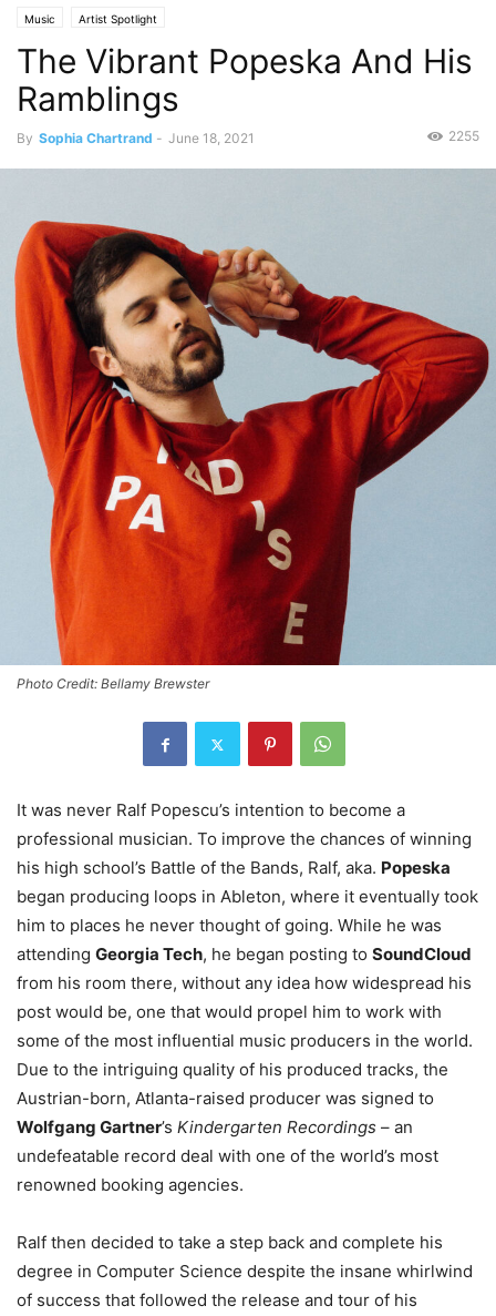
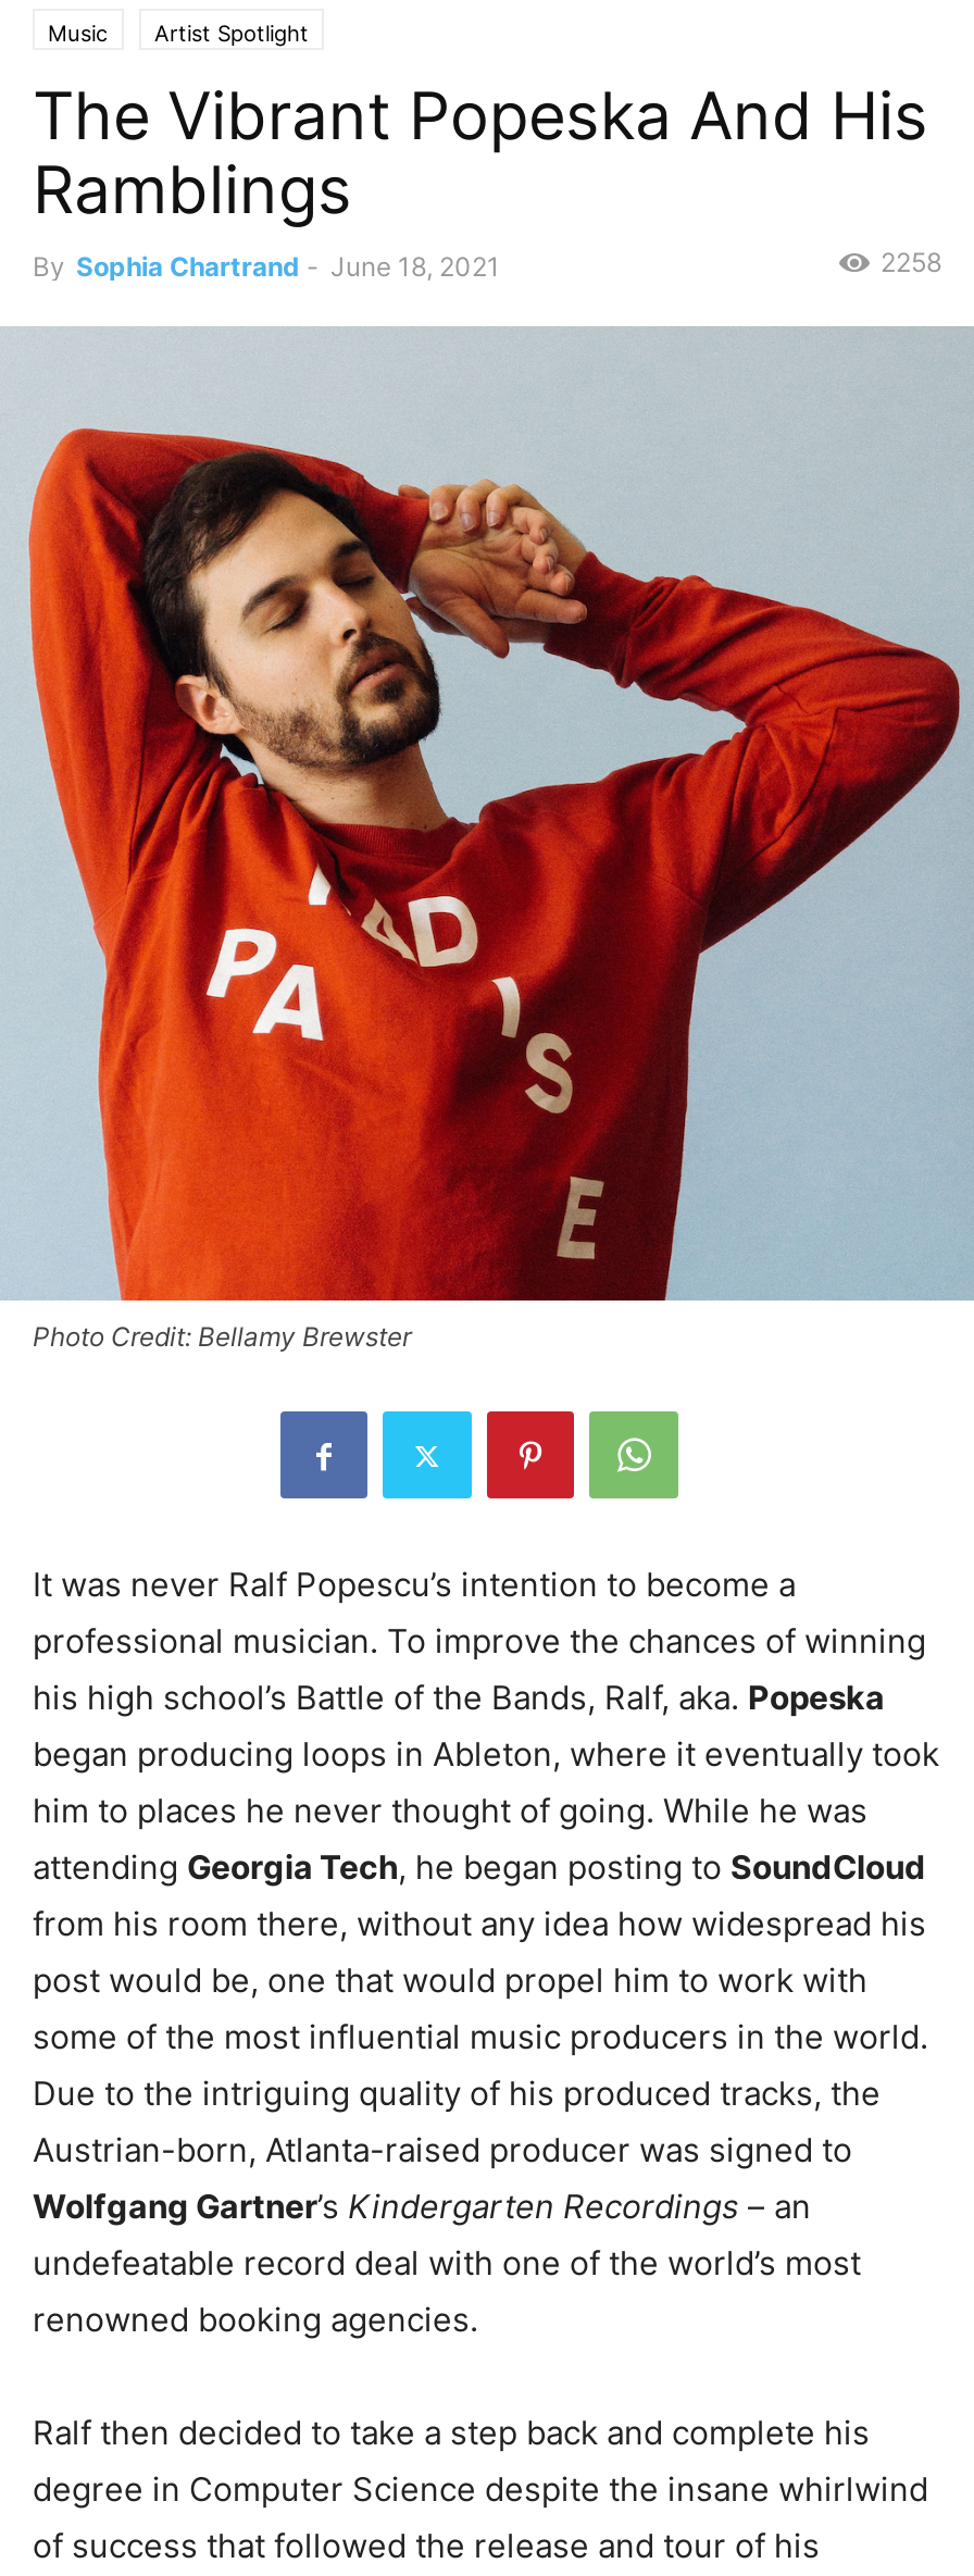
- 2255
+ 2258
